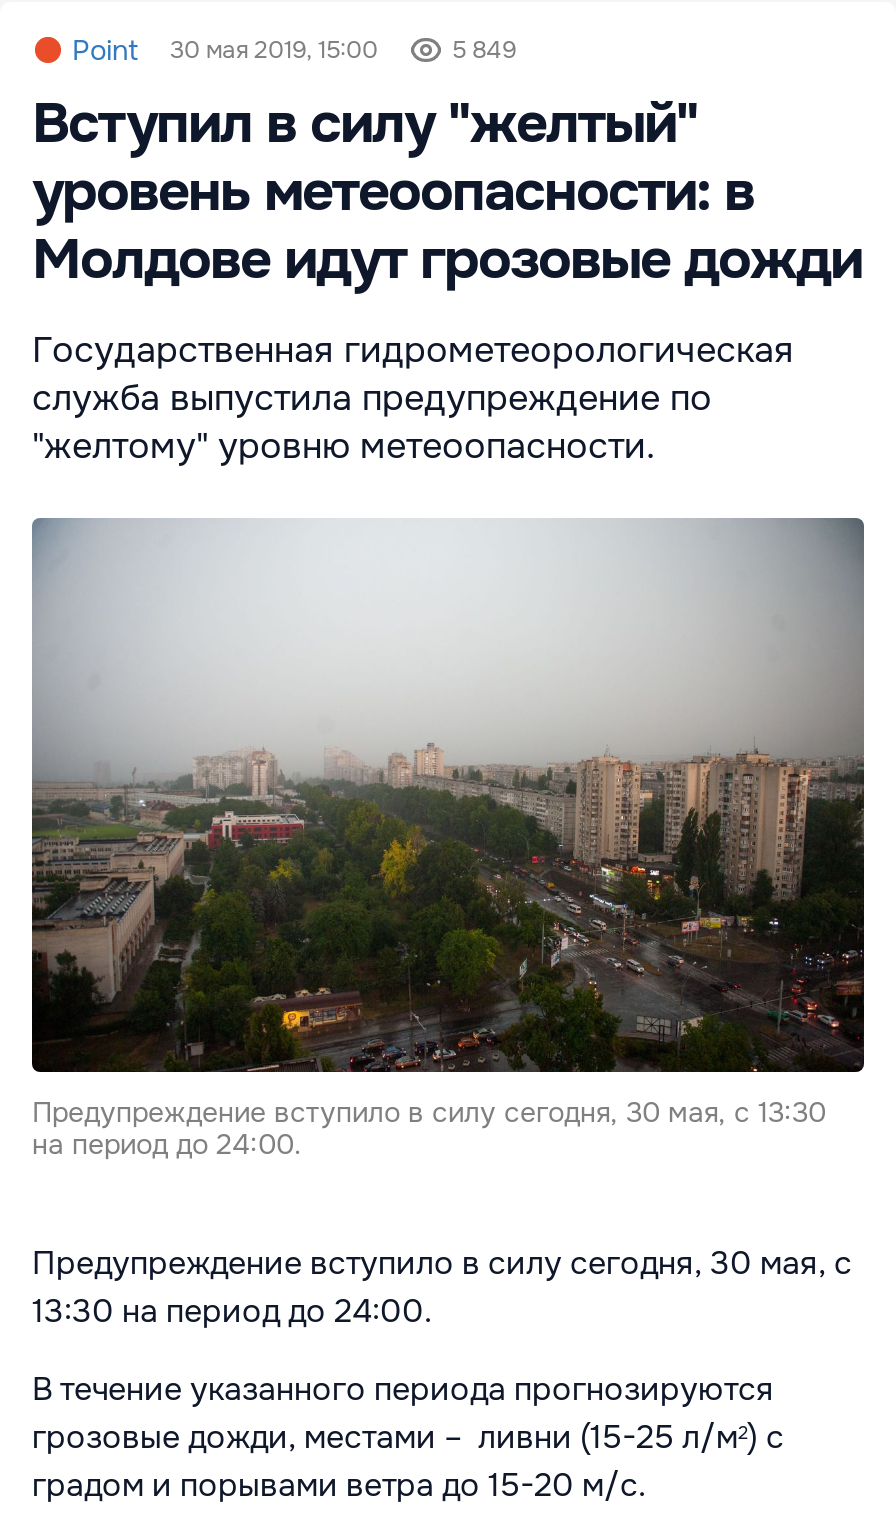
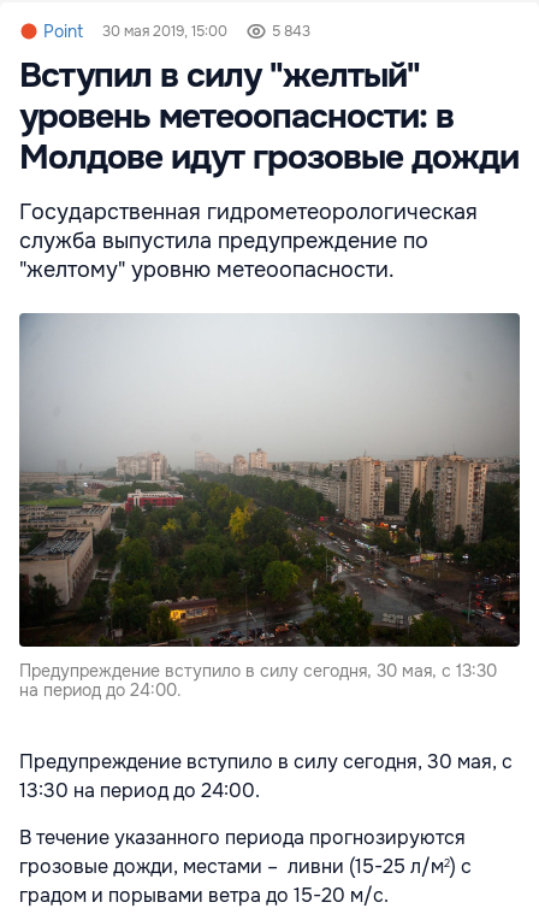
- 5 849
+ 5 843
